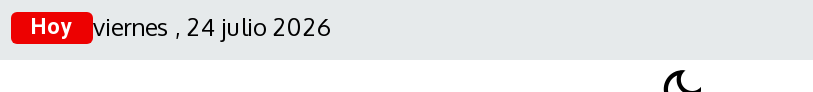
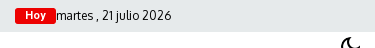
- viernes , 24 julio 2026
+ martes , 21 julio 2026
